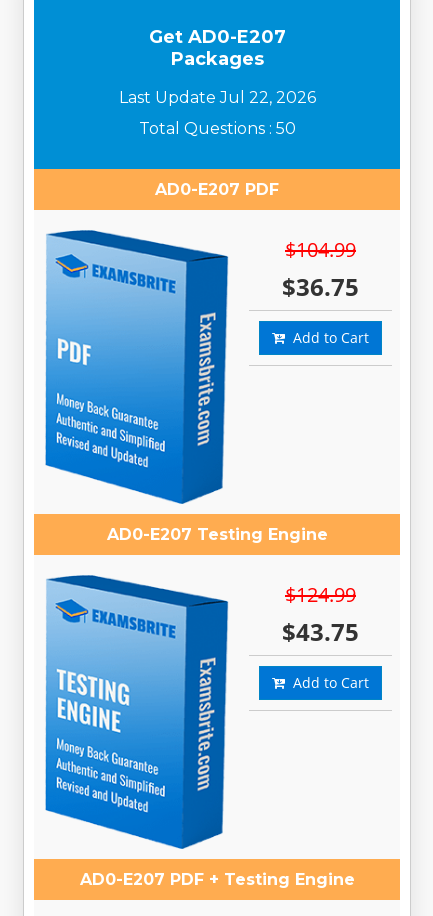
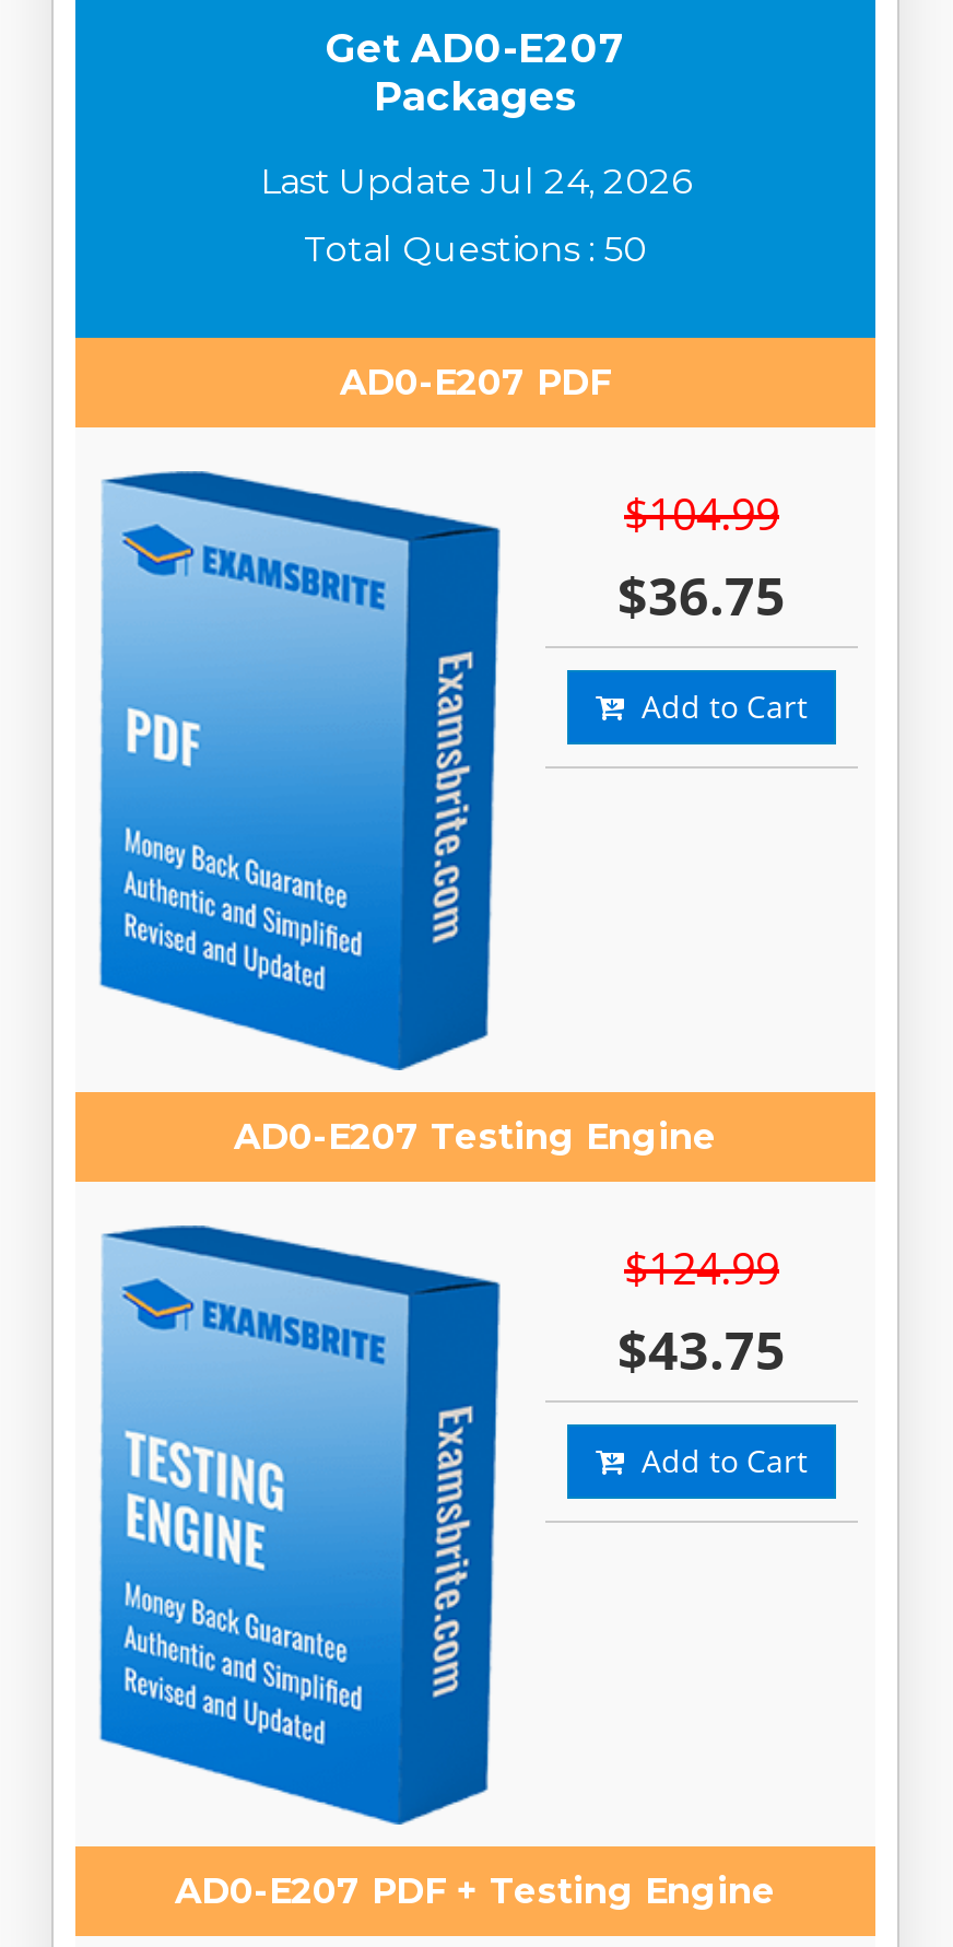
- Last Update Jul 22, 2026
+ Last Update Jul 24, 2026
